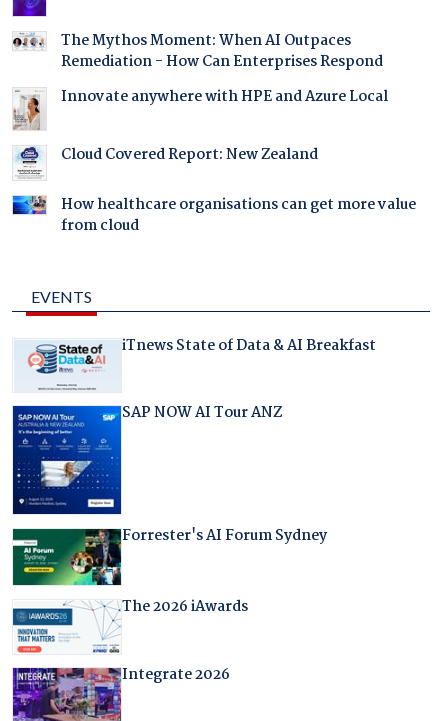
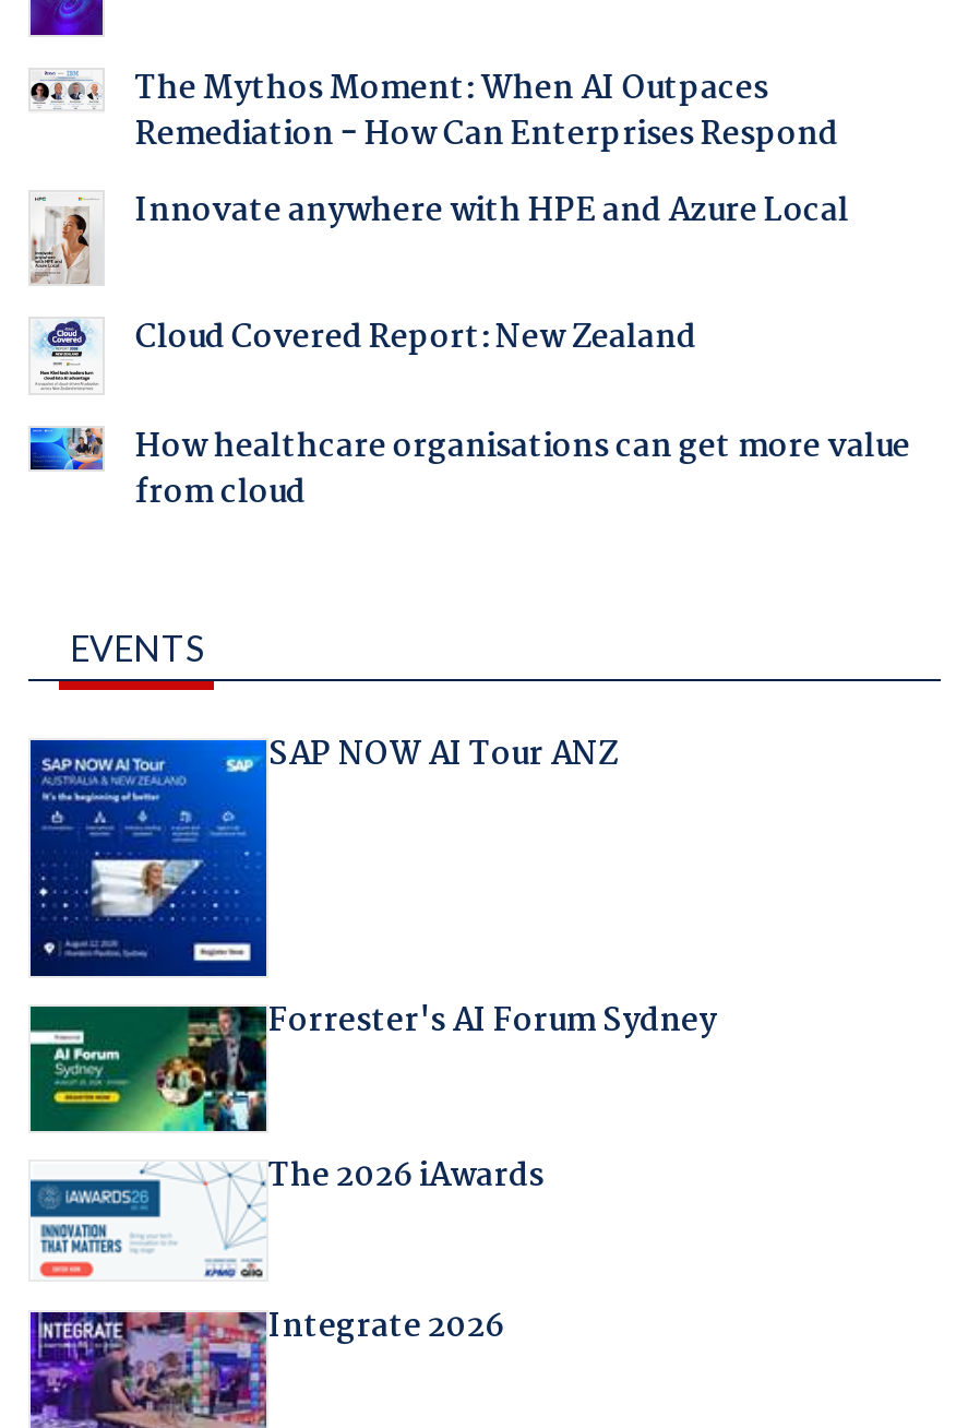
- [image]
- iTnews State of Data & AI Breakfast
